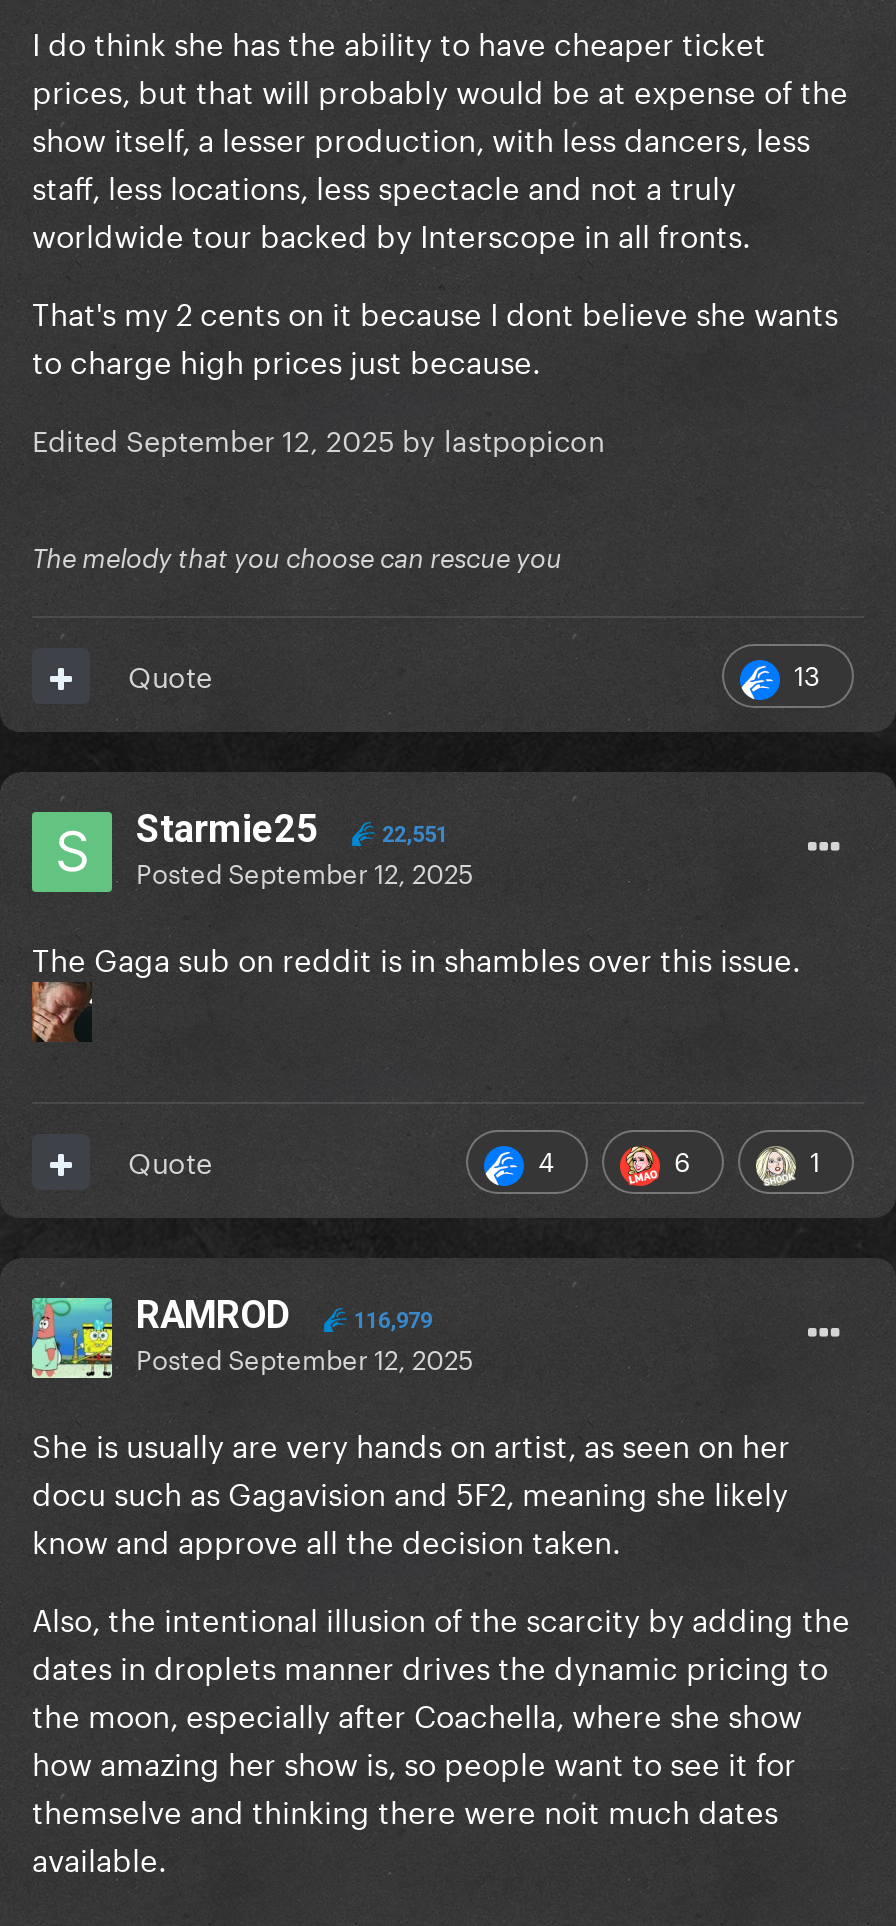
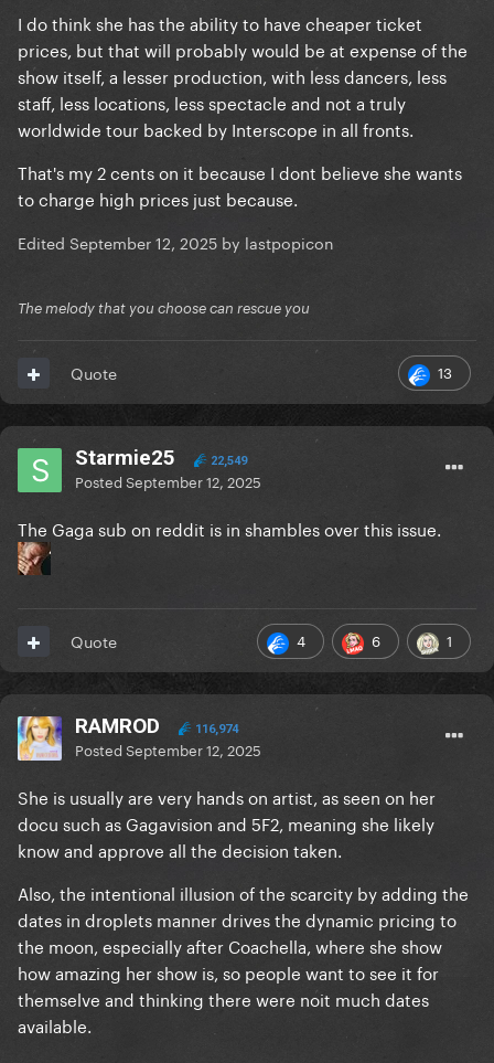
- 22,551
+ 22,549

- [image]
- RAMROD 116,979
+ [image]
+ RAMROD 116,974
